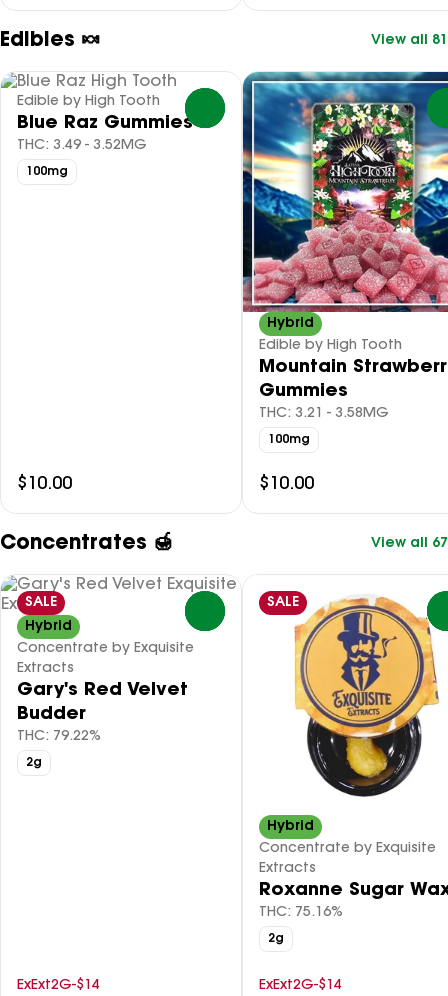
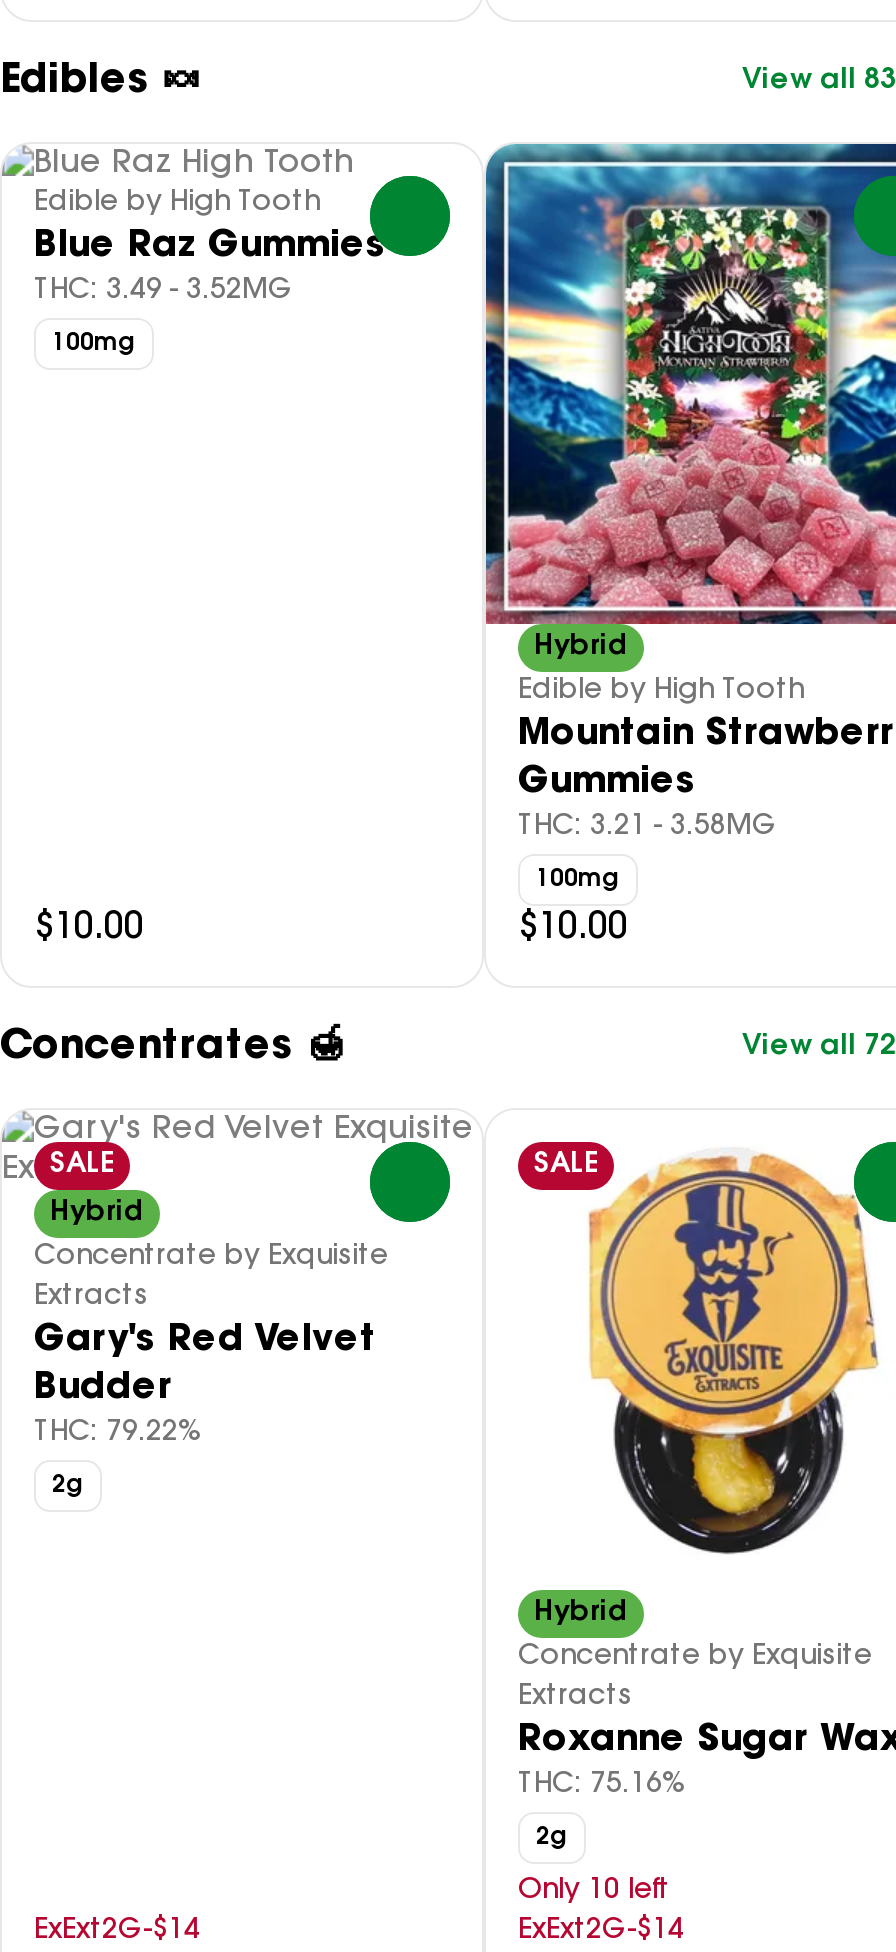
- View all 81
+ View all 83

- View all 67
+ View all 72

+ Only 10 left
